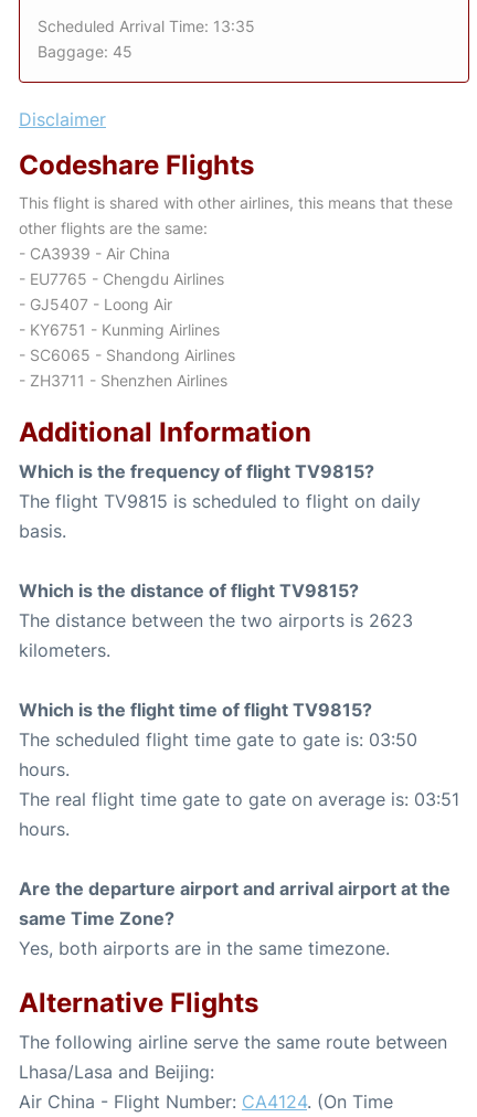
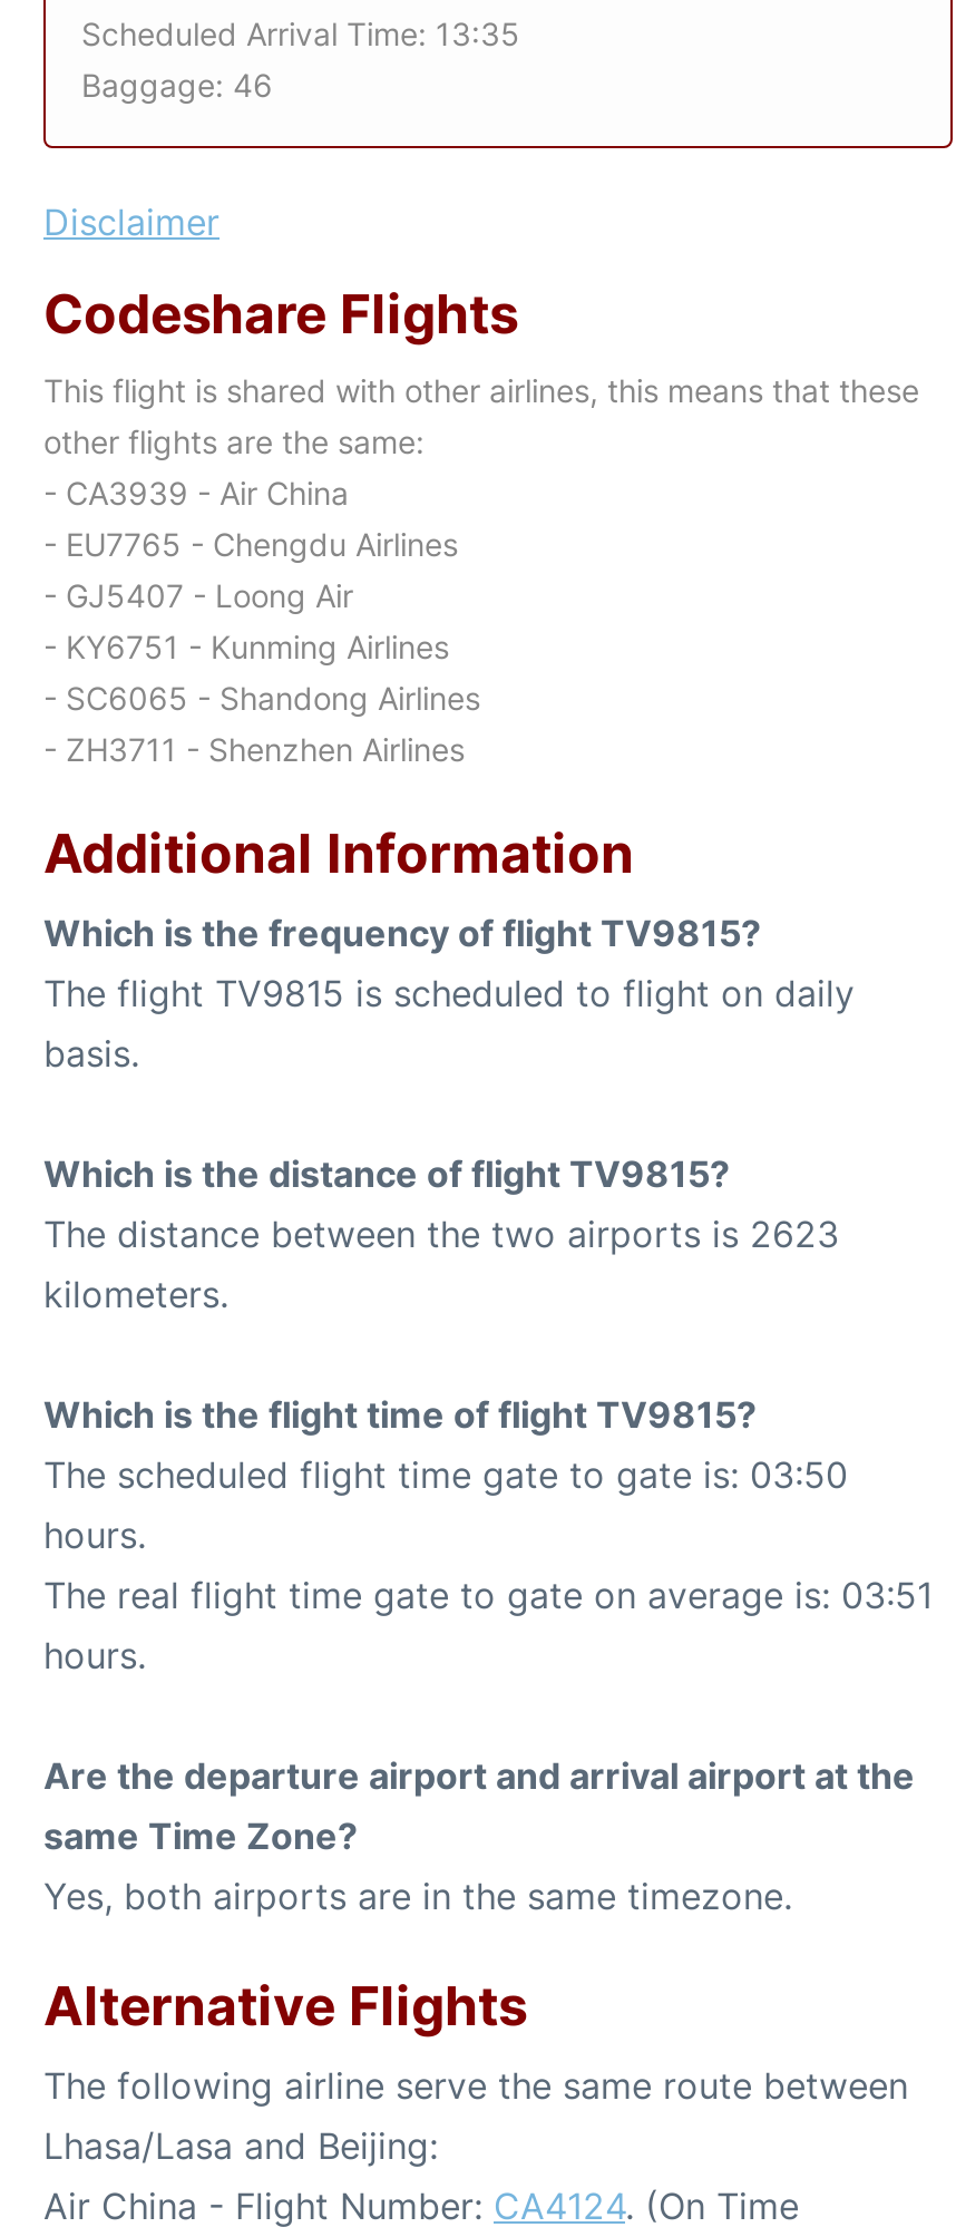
- Baggage: 45
+ Baggage: 46
